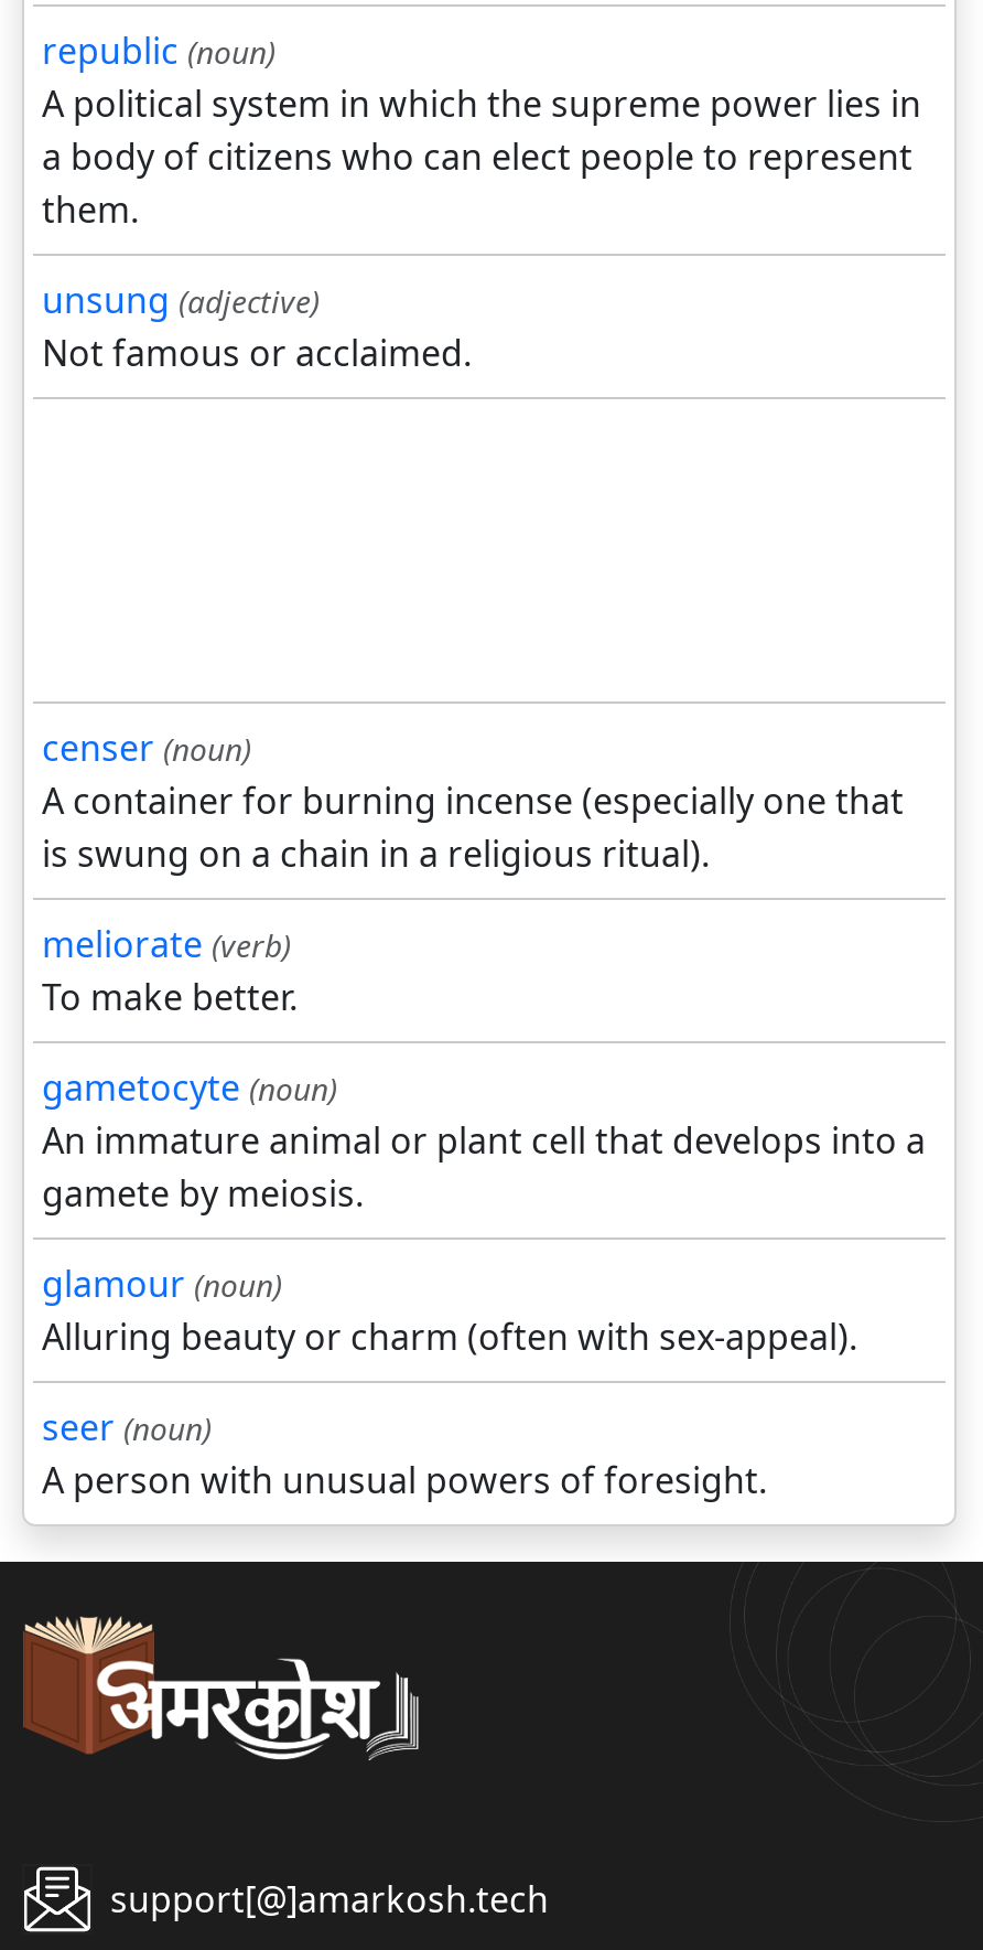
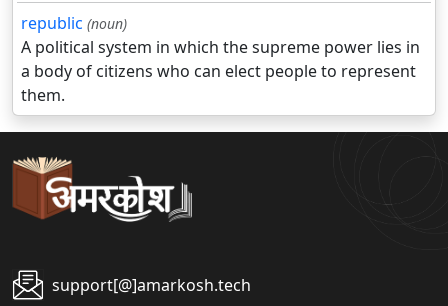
- unsung (adjective)
- Not famous or acclaimed.

- censer (noun)
- A container for burning incense (especially one that
- is swung on a chain in a religious ritual).
- meliorate (verb)
- To make better.
- gametocyte (noun)
- An immature animal or plant cell that develops into a
- gamete by meiosis.
- glamour (noun)
- Alluring beauty or charm (often with sex-appeal).
- seer (noun)
- A person with unusual powers of foresight.
